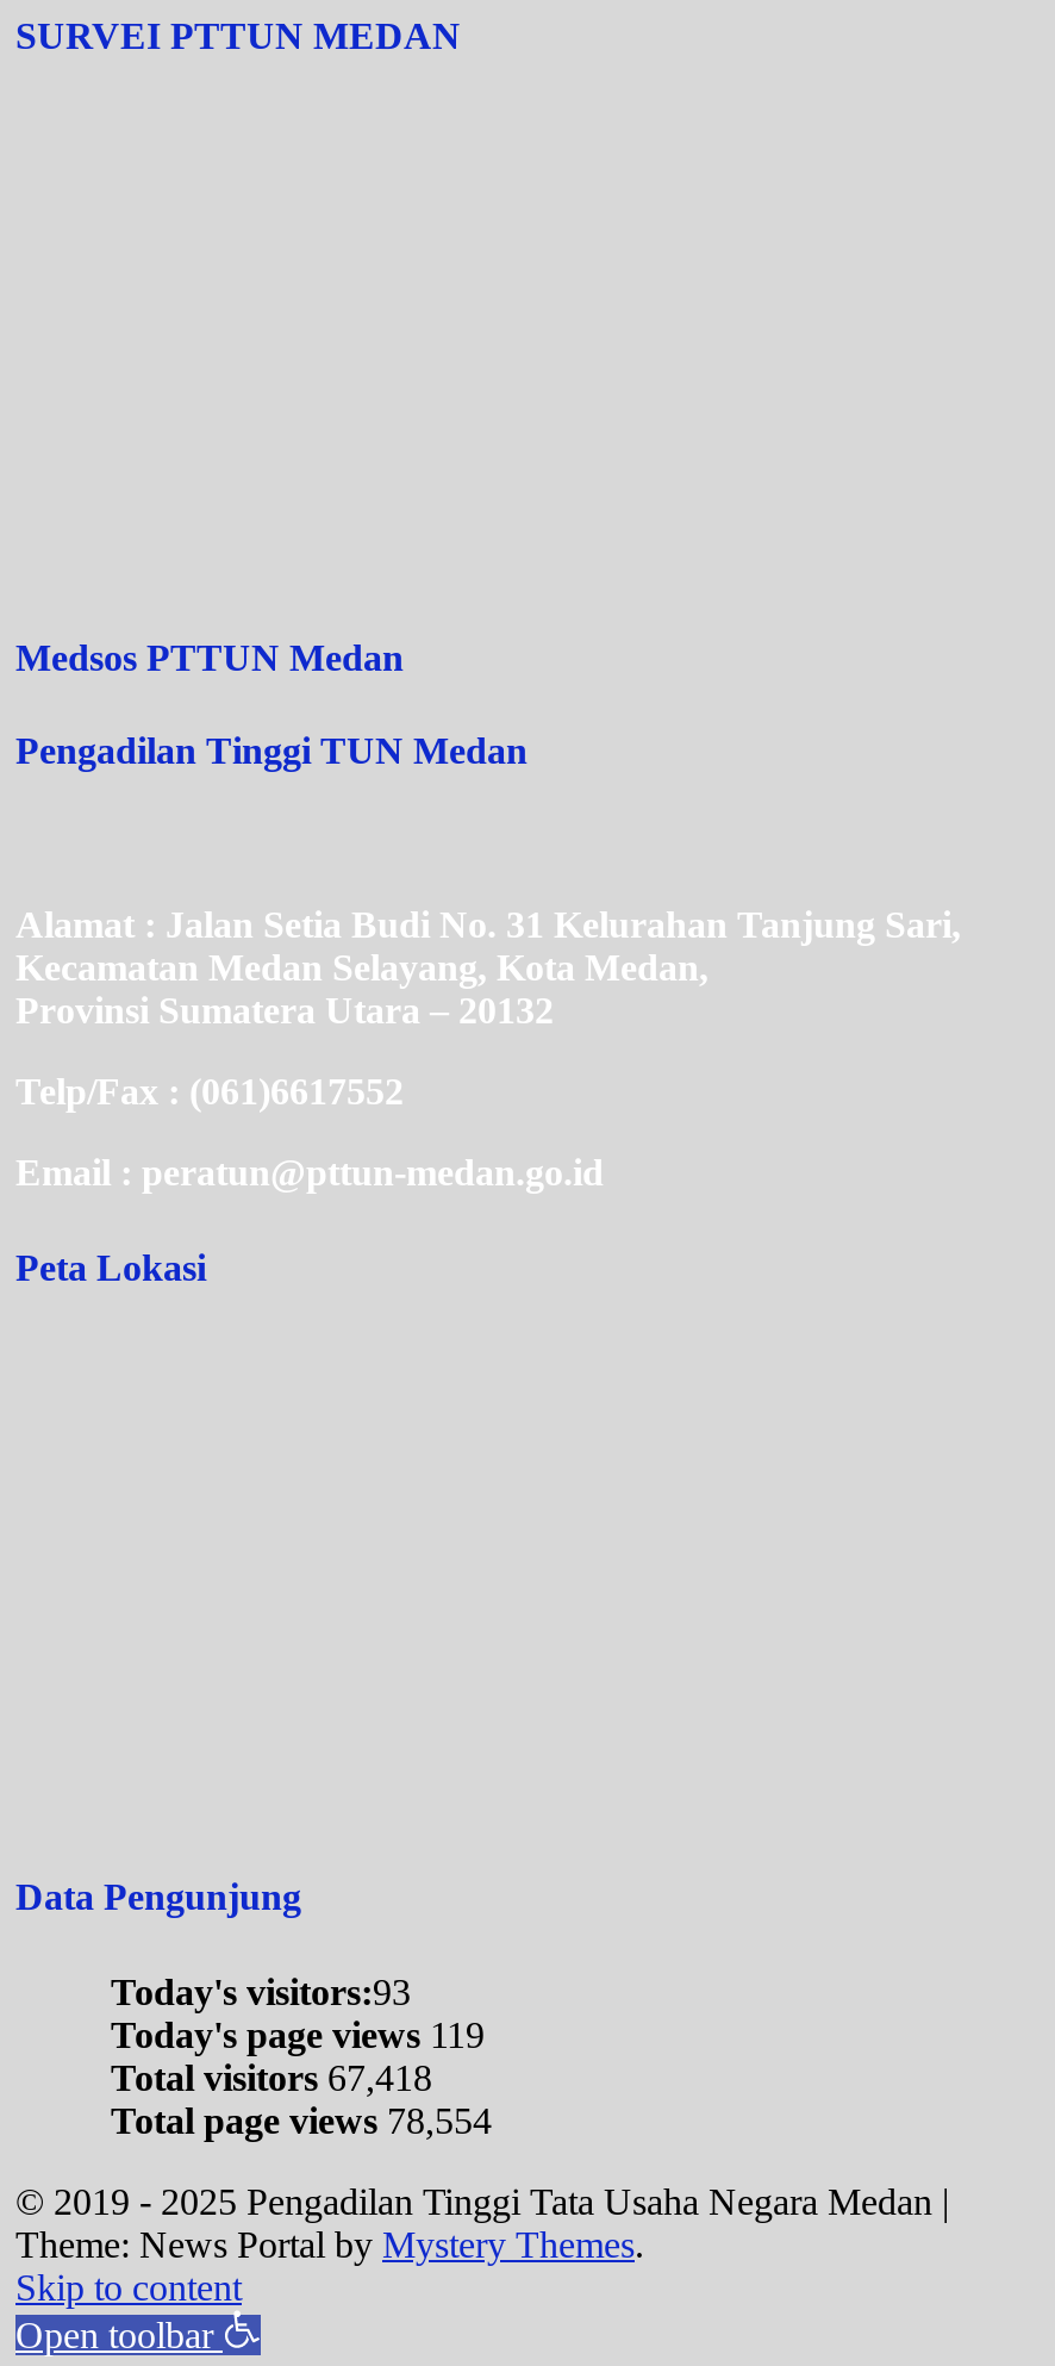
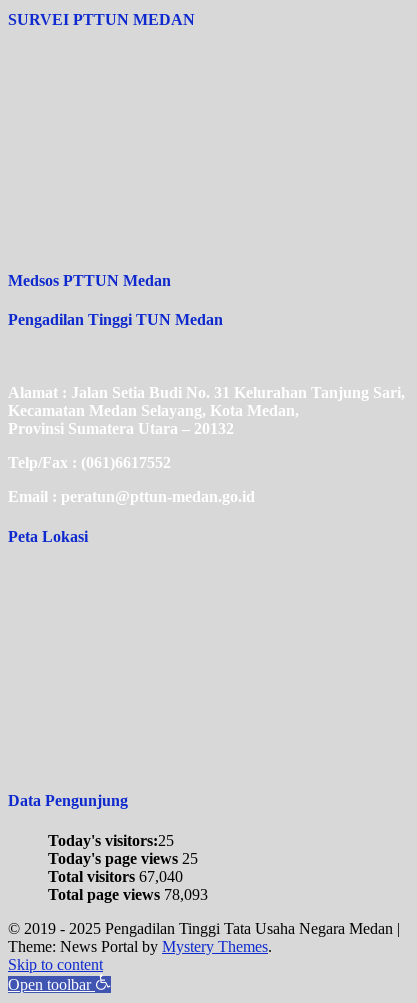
- Today's visitors:93
+ Today's visitors:25

- Today's page views 119
+ Today's page views 25

- Total visitors 67,418
+ Total visitors 67,040

- Total page views 78,554
+ Total page views 78,093
